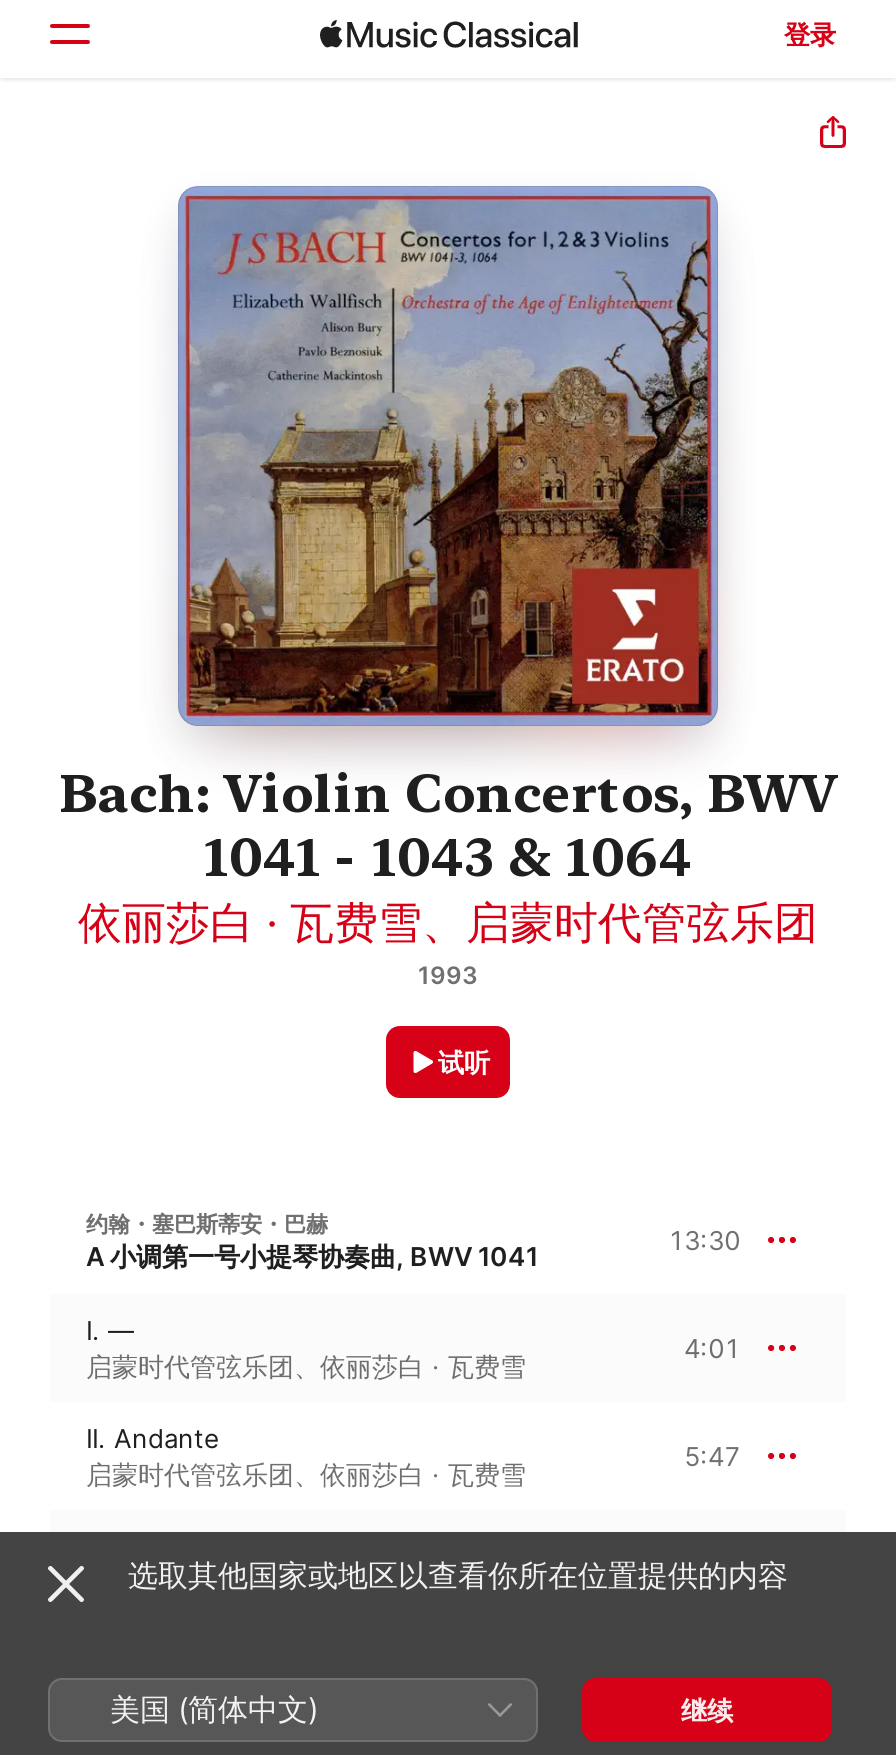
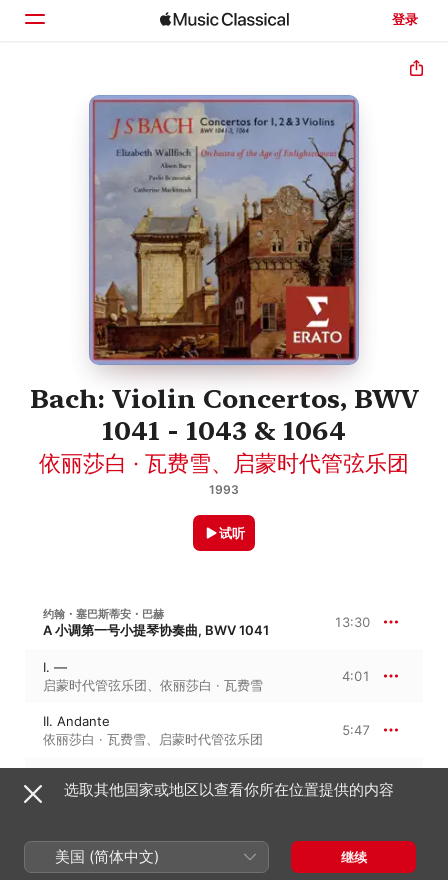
- 启蒙时代管弦乐团、依丽莎白 · 瓦费雪
+ 依丽莎白 · 瓦费雪、启蒙时代管弦乐团
